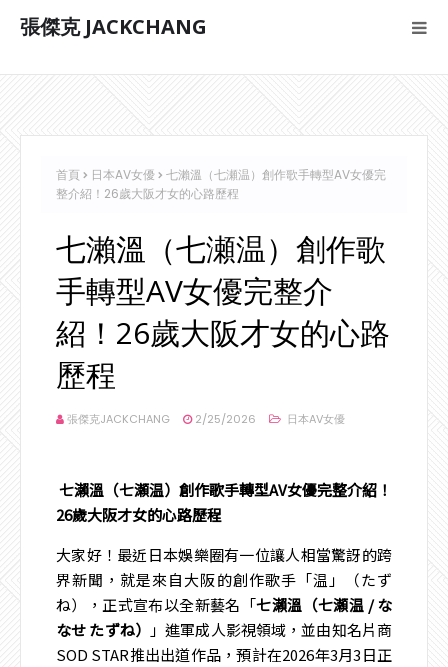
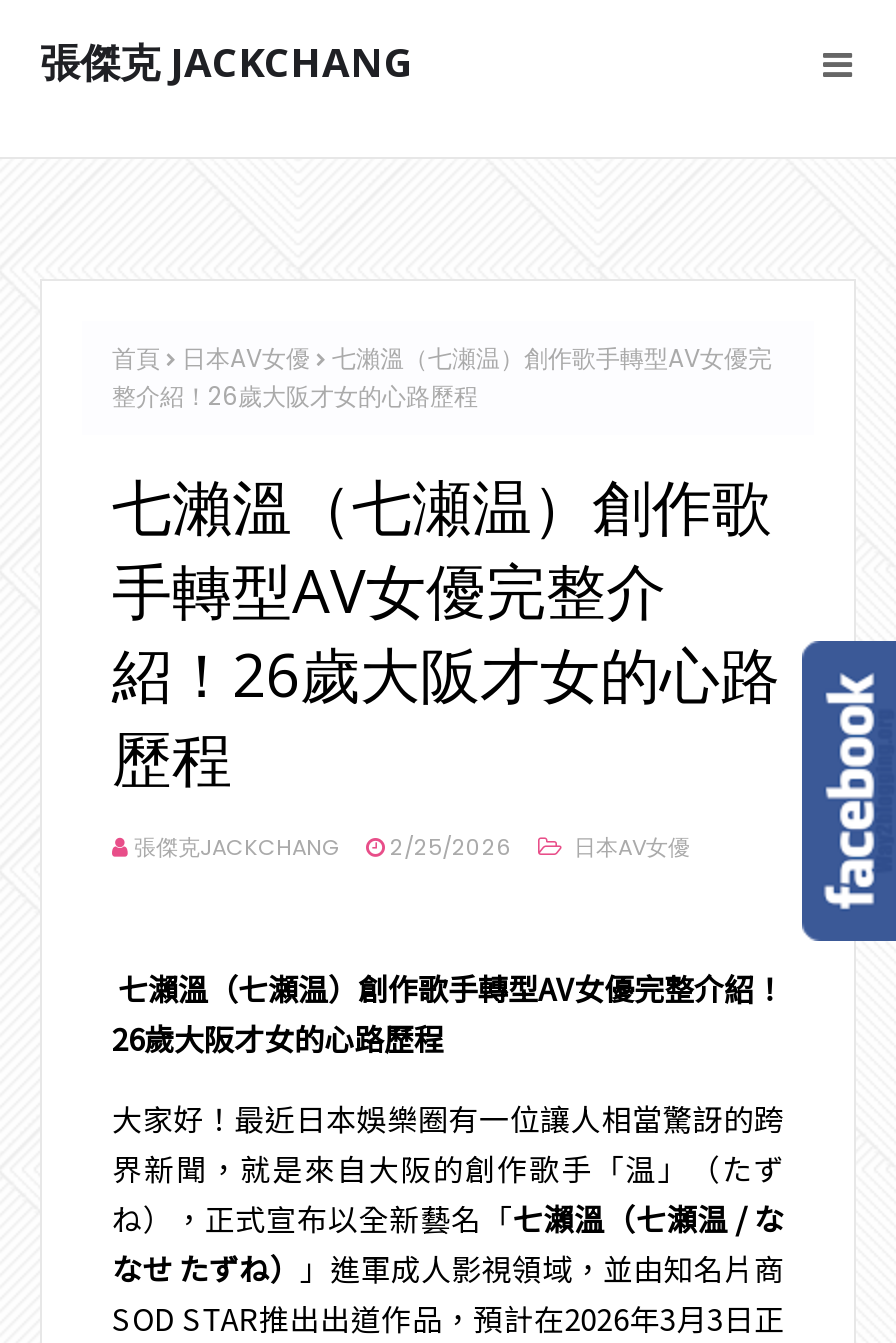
+ [image]
